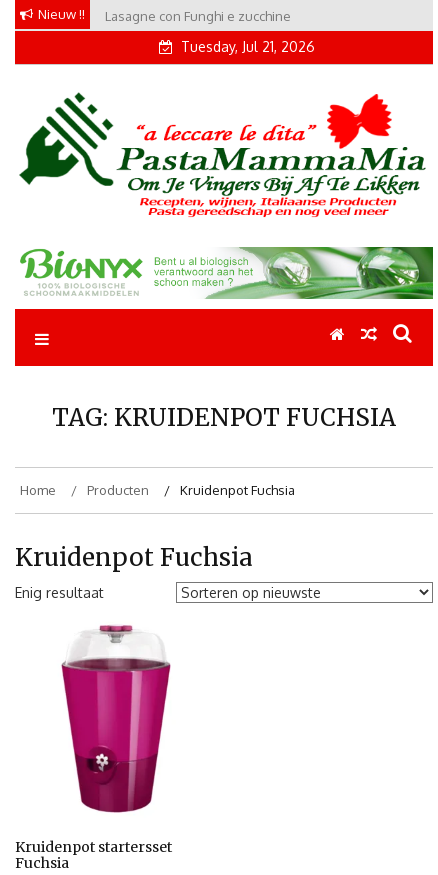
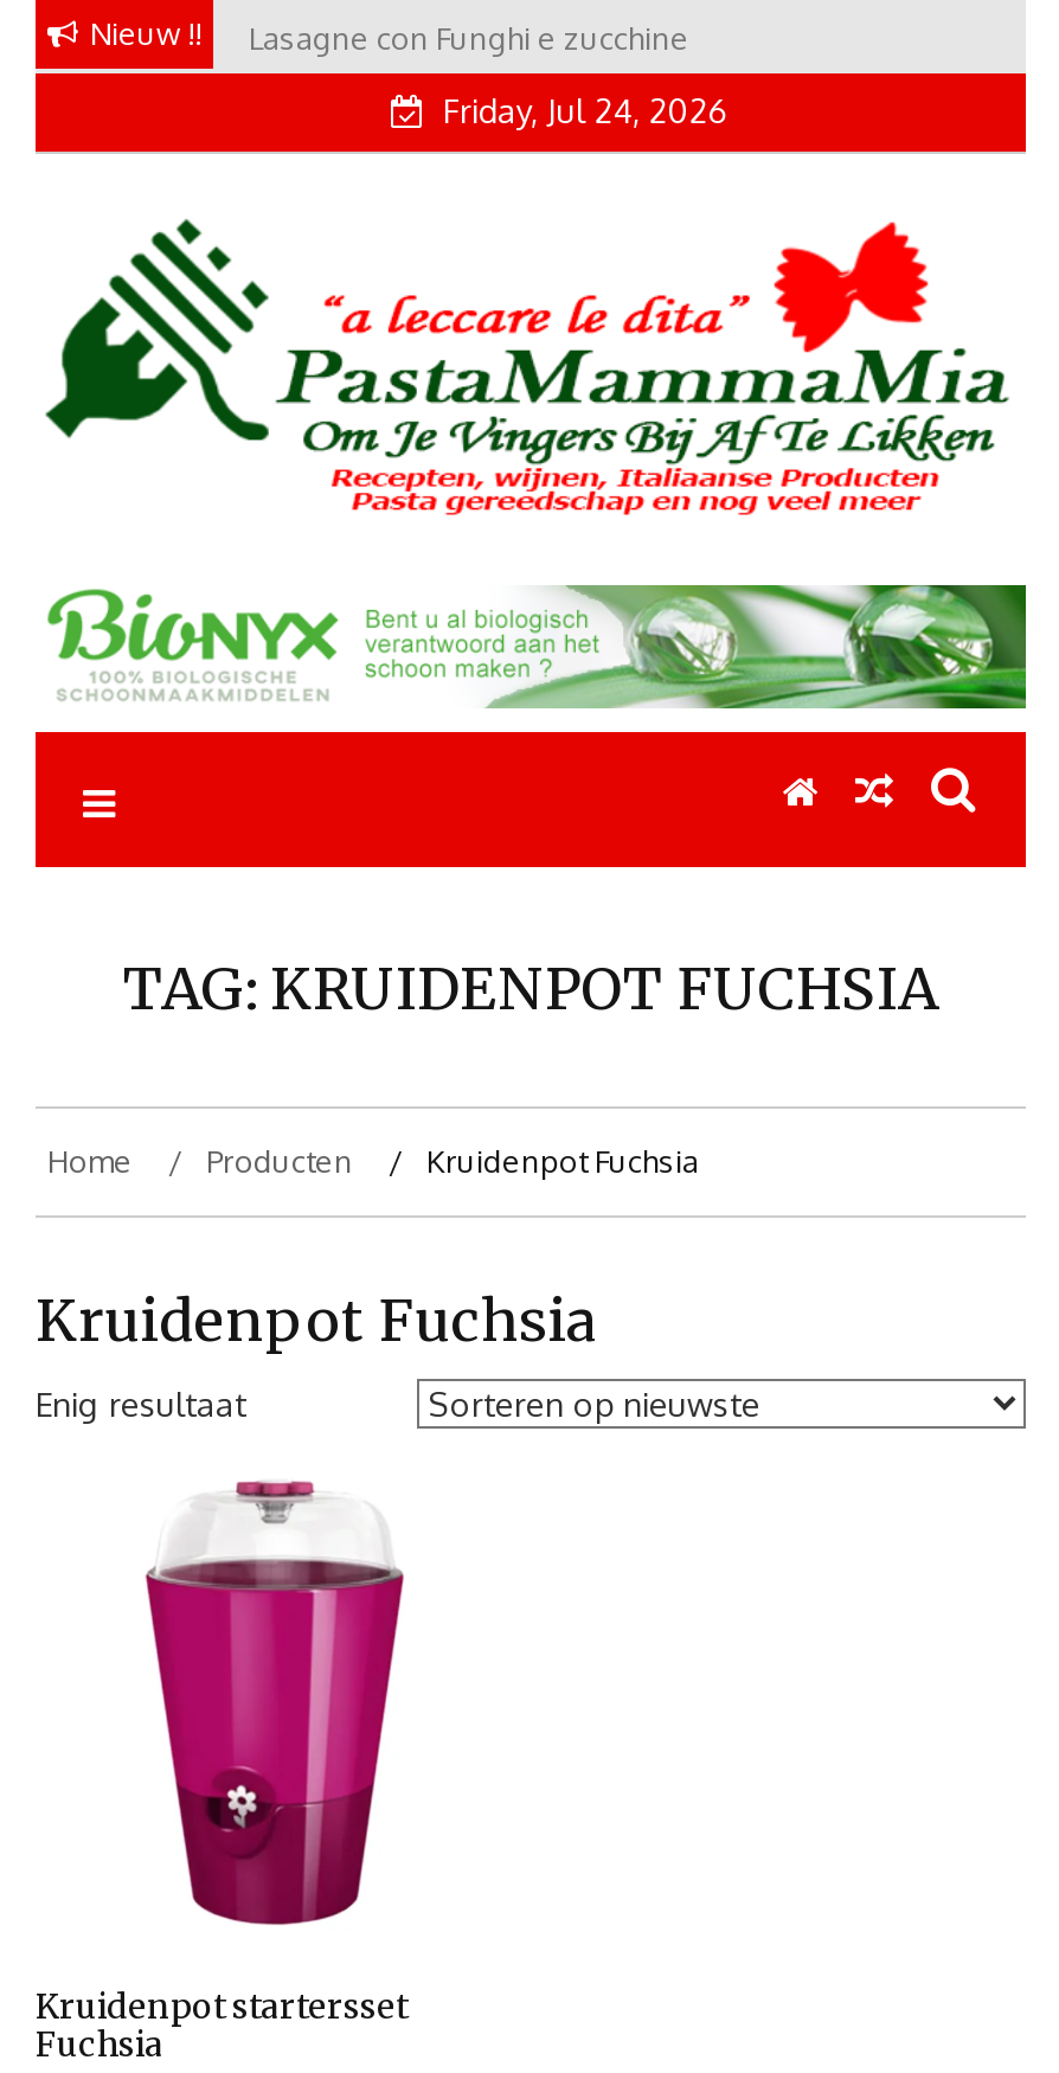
- Tuesday, Jul 21, 2026
+ Friday, Jul 24, 2026
